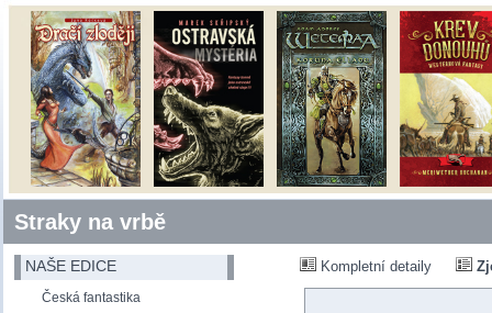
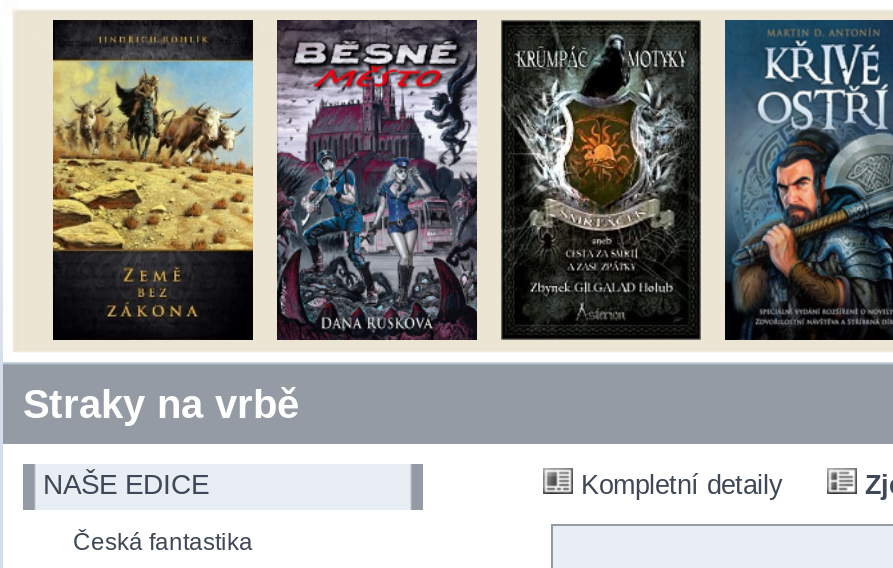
- [image]
+ [image]

- [image]
+ [image]

- [image]
+ [image]

- [image]
+ [image]
